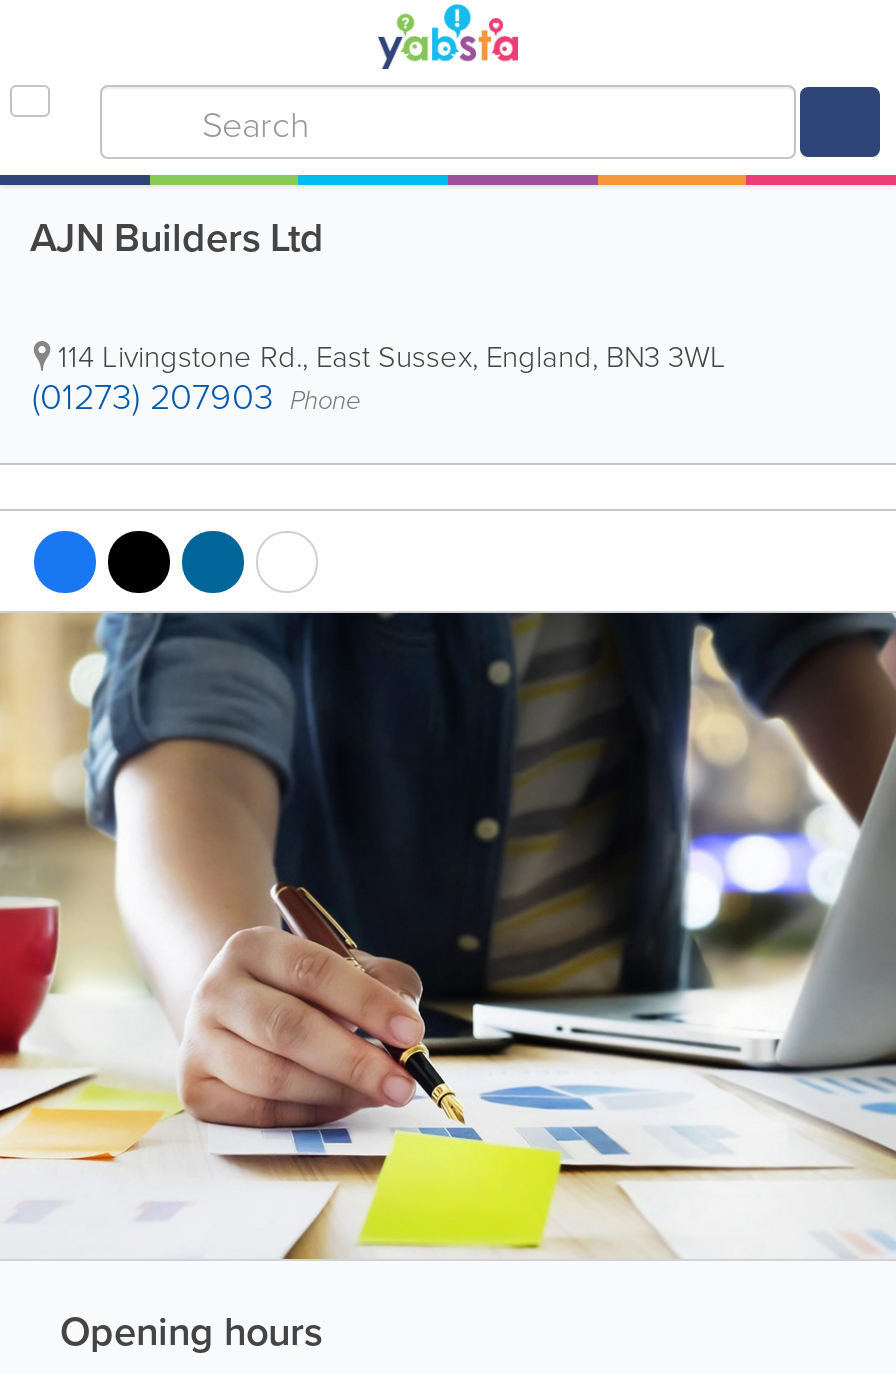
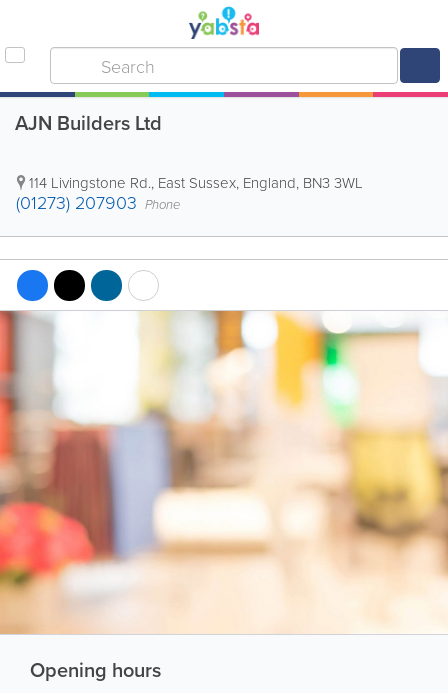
- [image]
+ [image]
